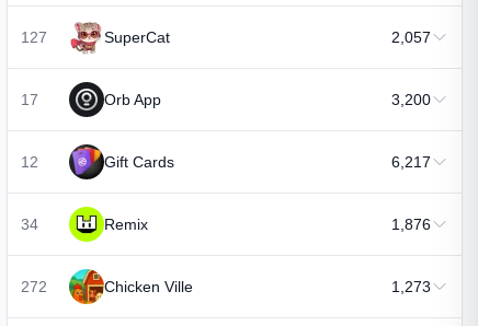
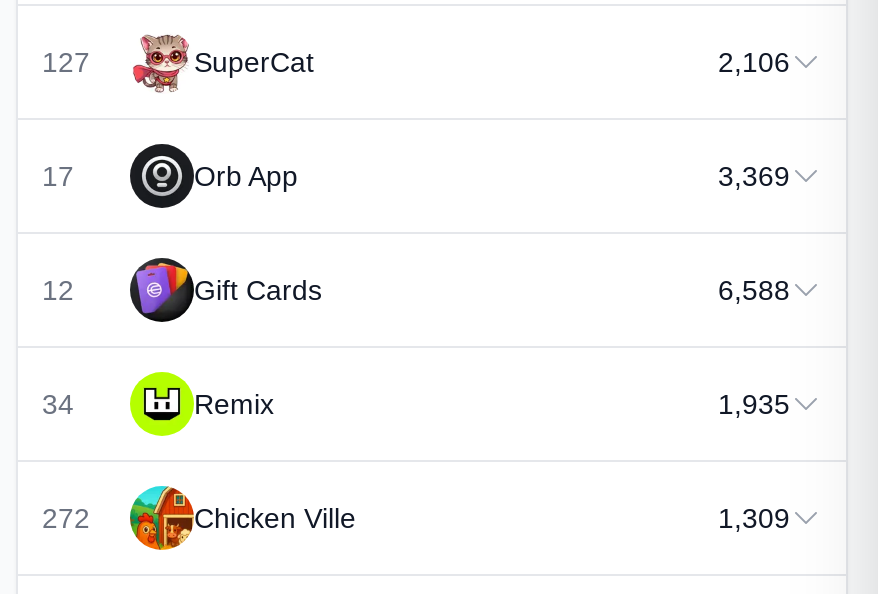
- 2,057
+ 2,106

- 3,200
+ 3,369

- 6,217
+ 6,588

- 1,876
+ 1,935

- 1,273
+ 1,309
